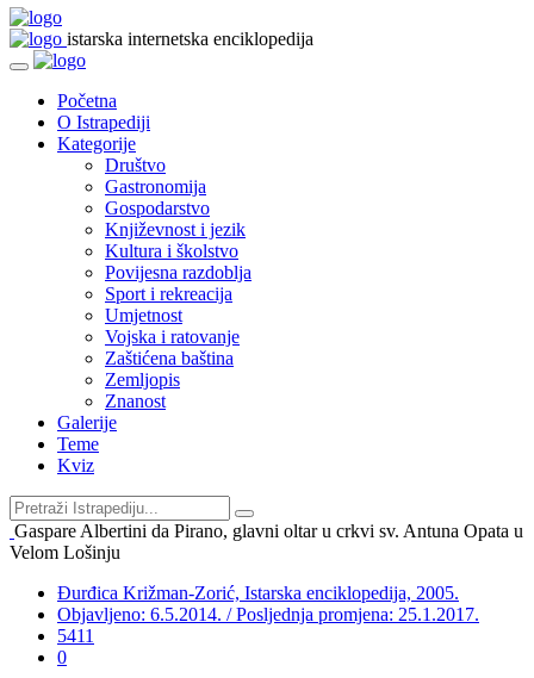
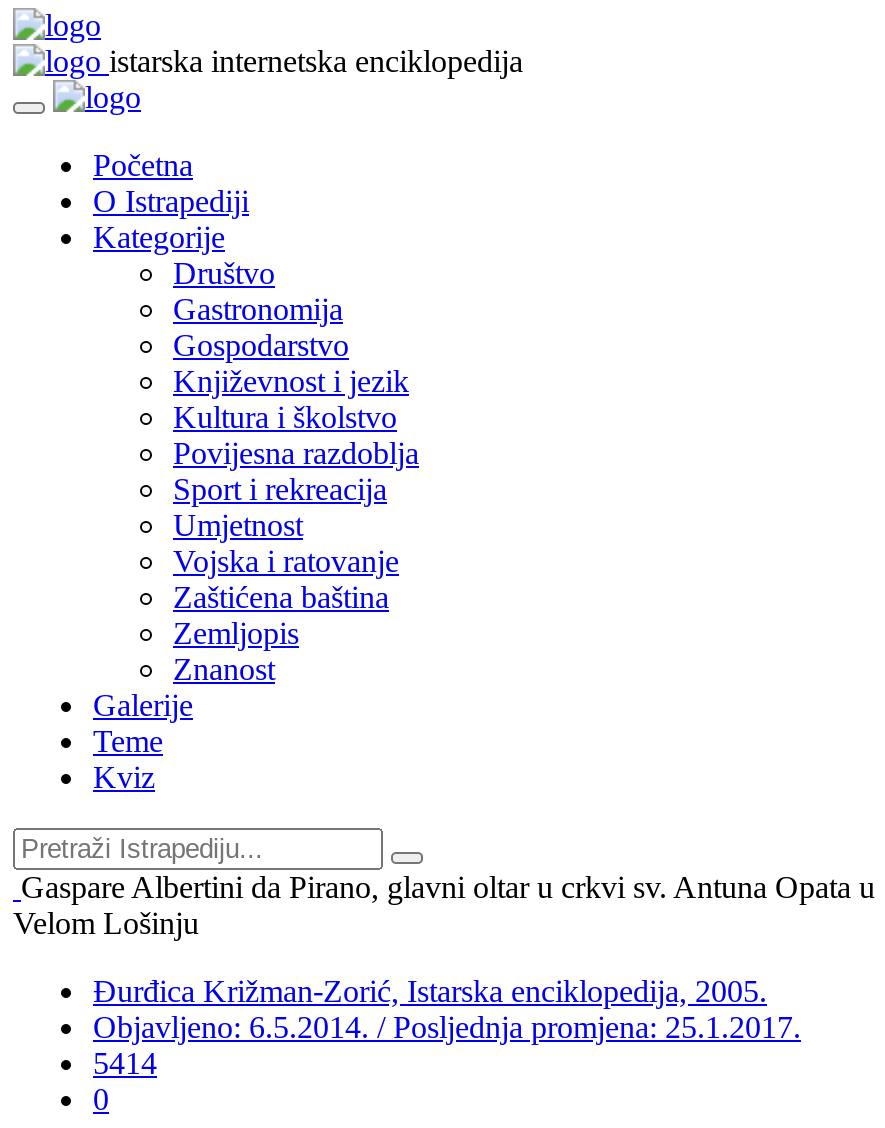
- 5411
+ 5414
